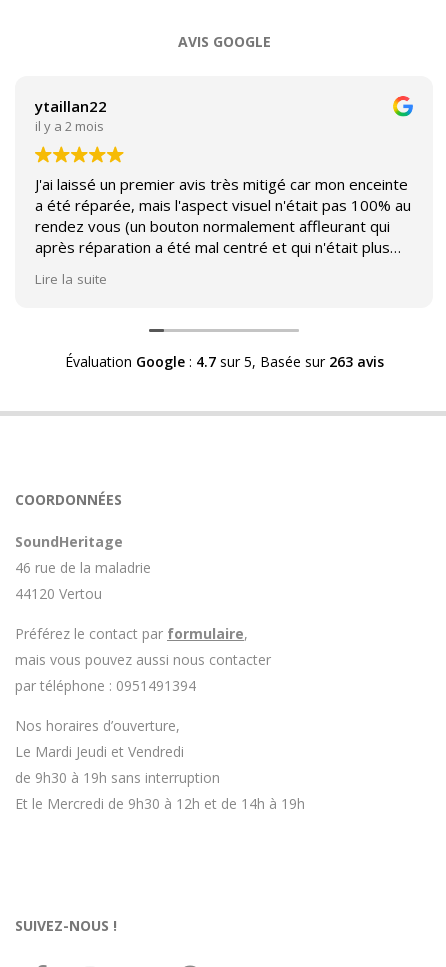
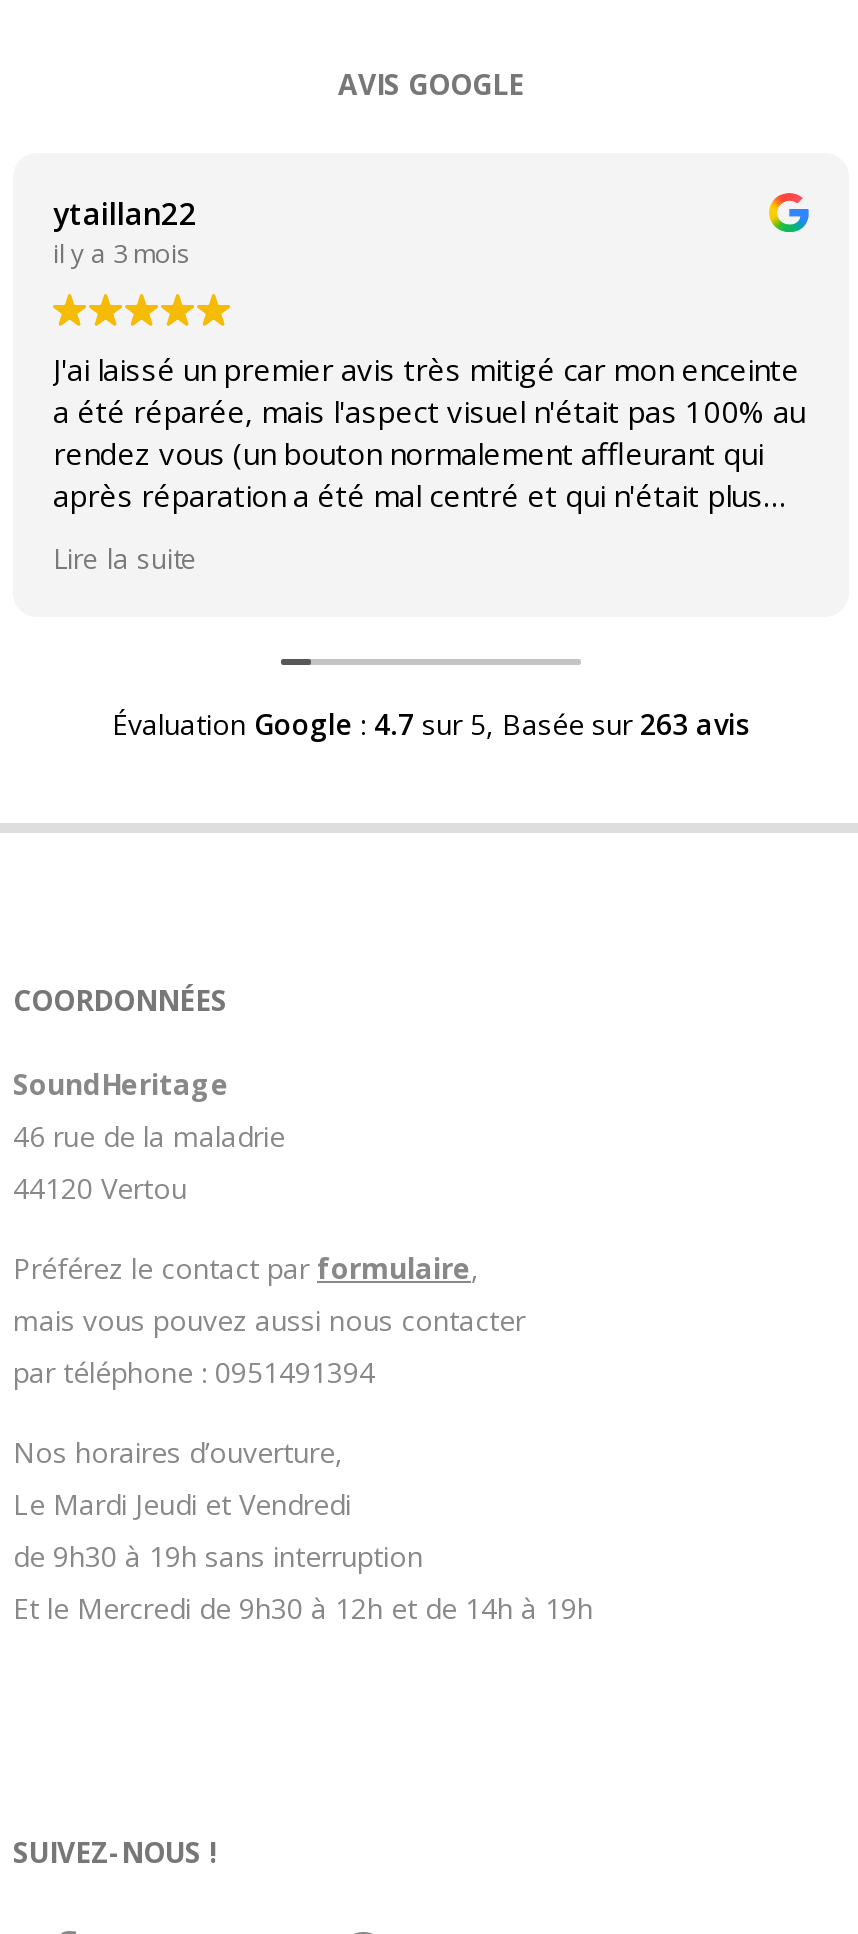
- il y a 2 mois
+ il y a 3 mois
